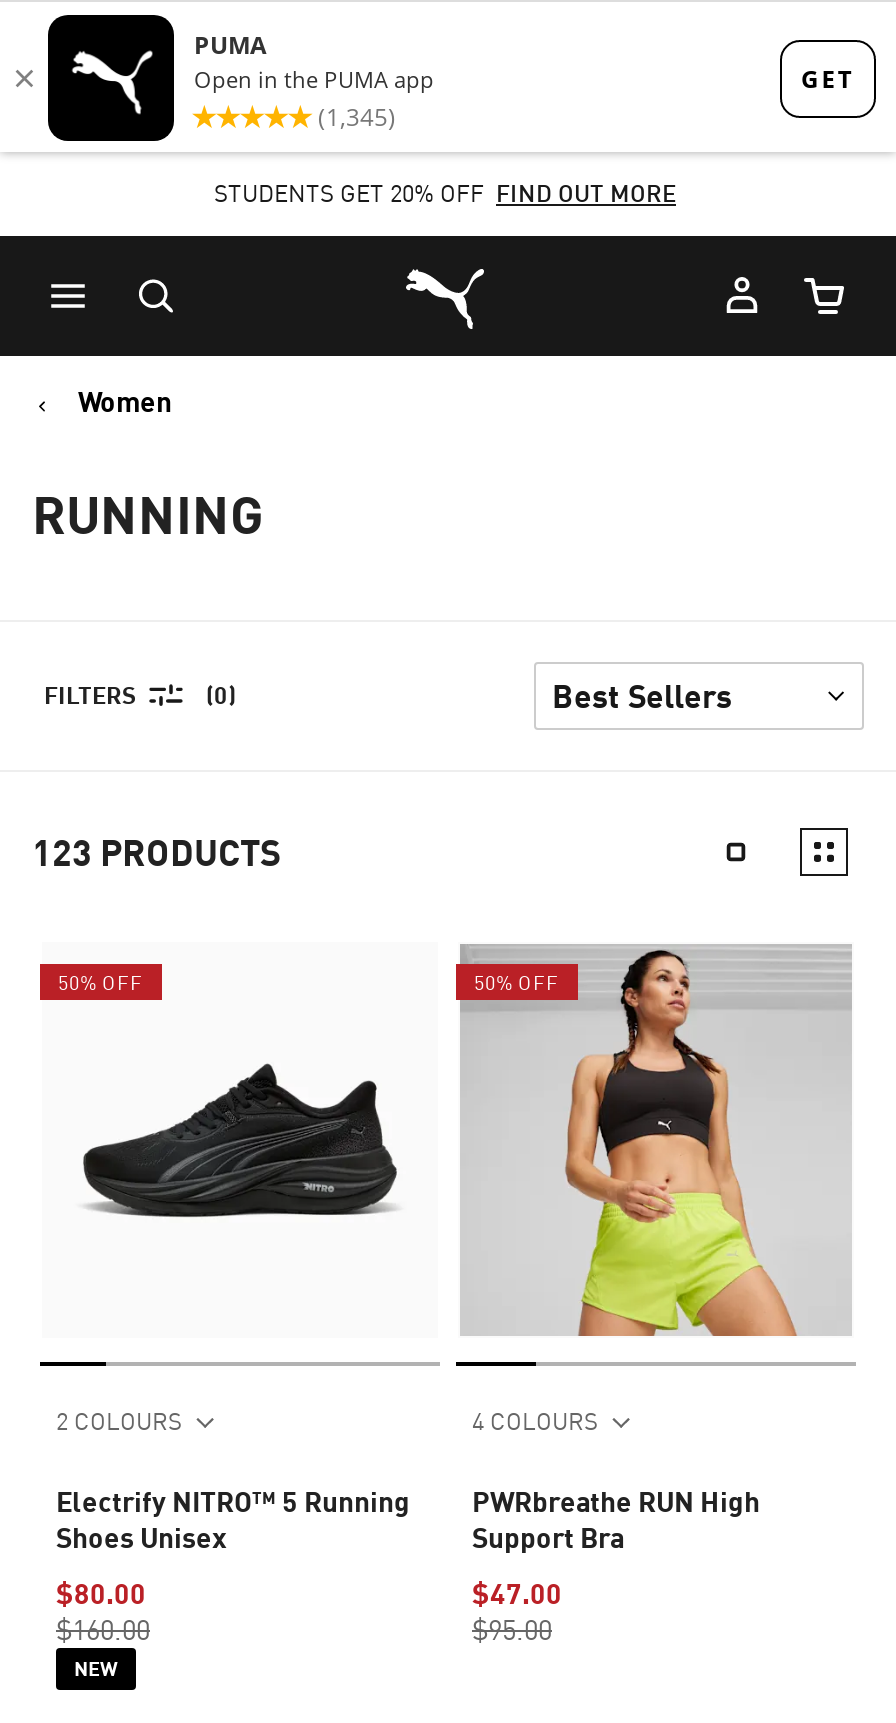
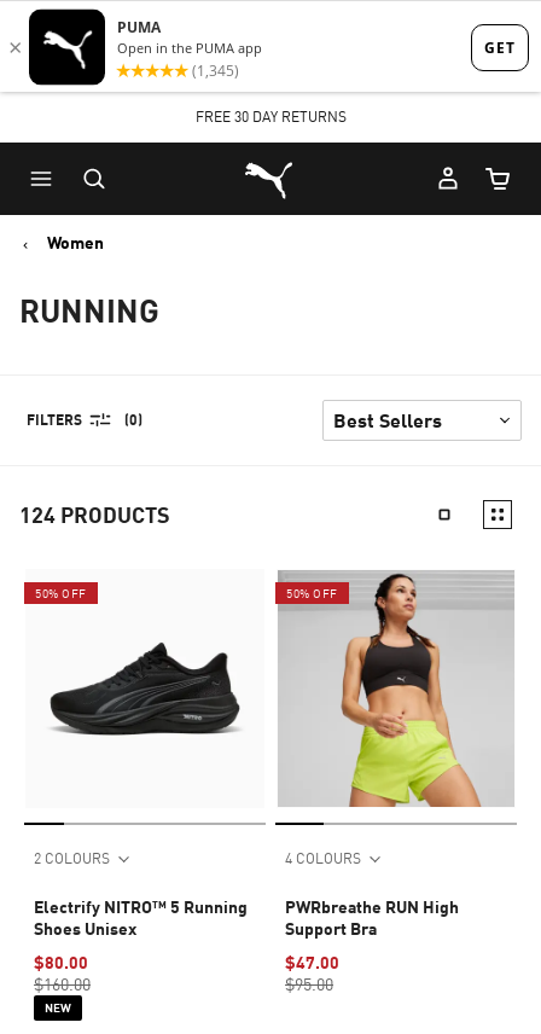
- STUDENTS GET 20% OFF FIND OUT MORE
+ FREE 30 DAY RETURNS

- 123 PRODUCTS
+ 124 PRODUCTS
